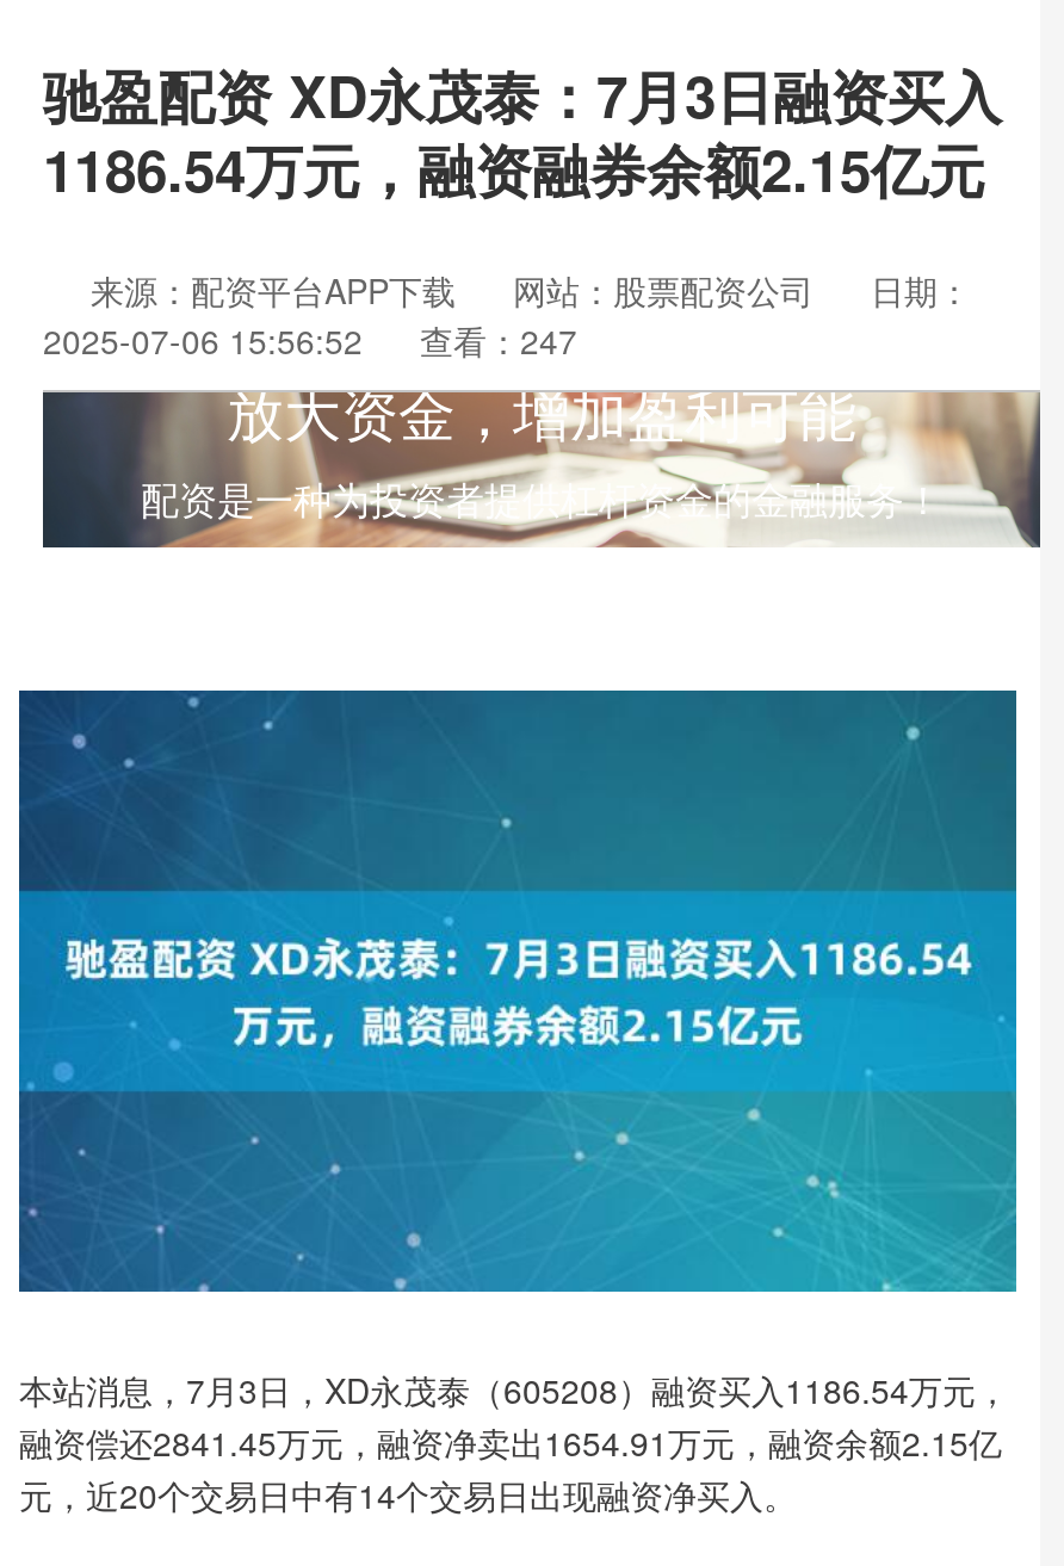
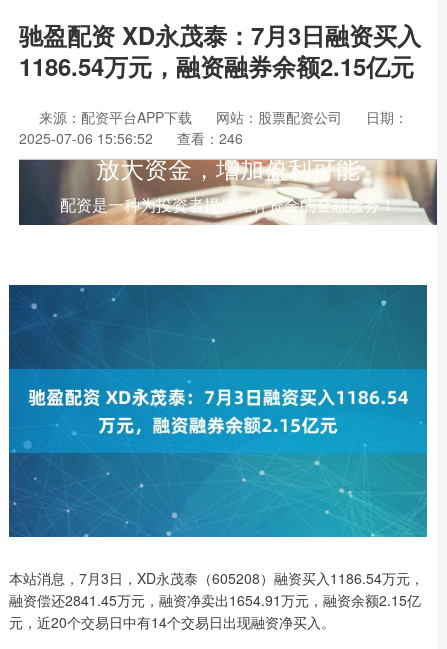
- 2025-07-06 15:56:52 查看：247
+ 2025-07-06 15:56:52 查看：246
